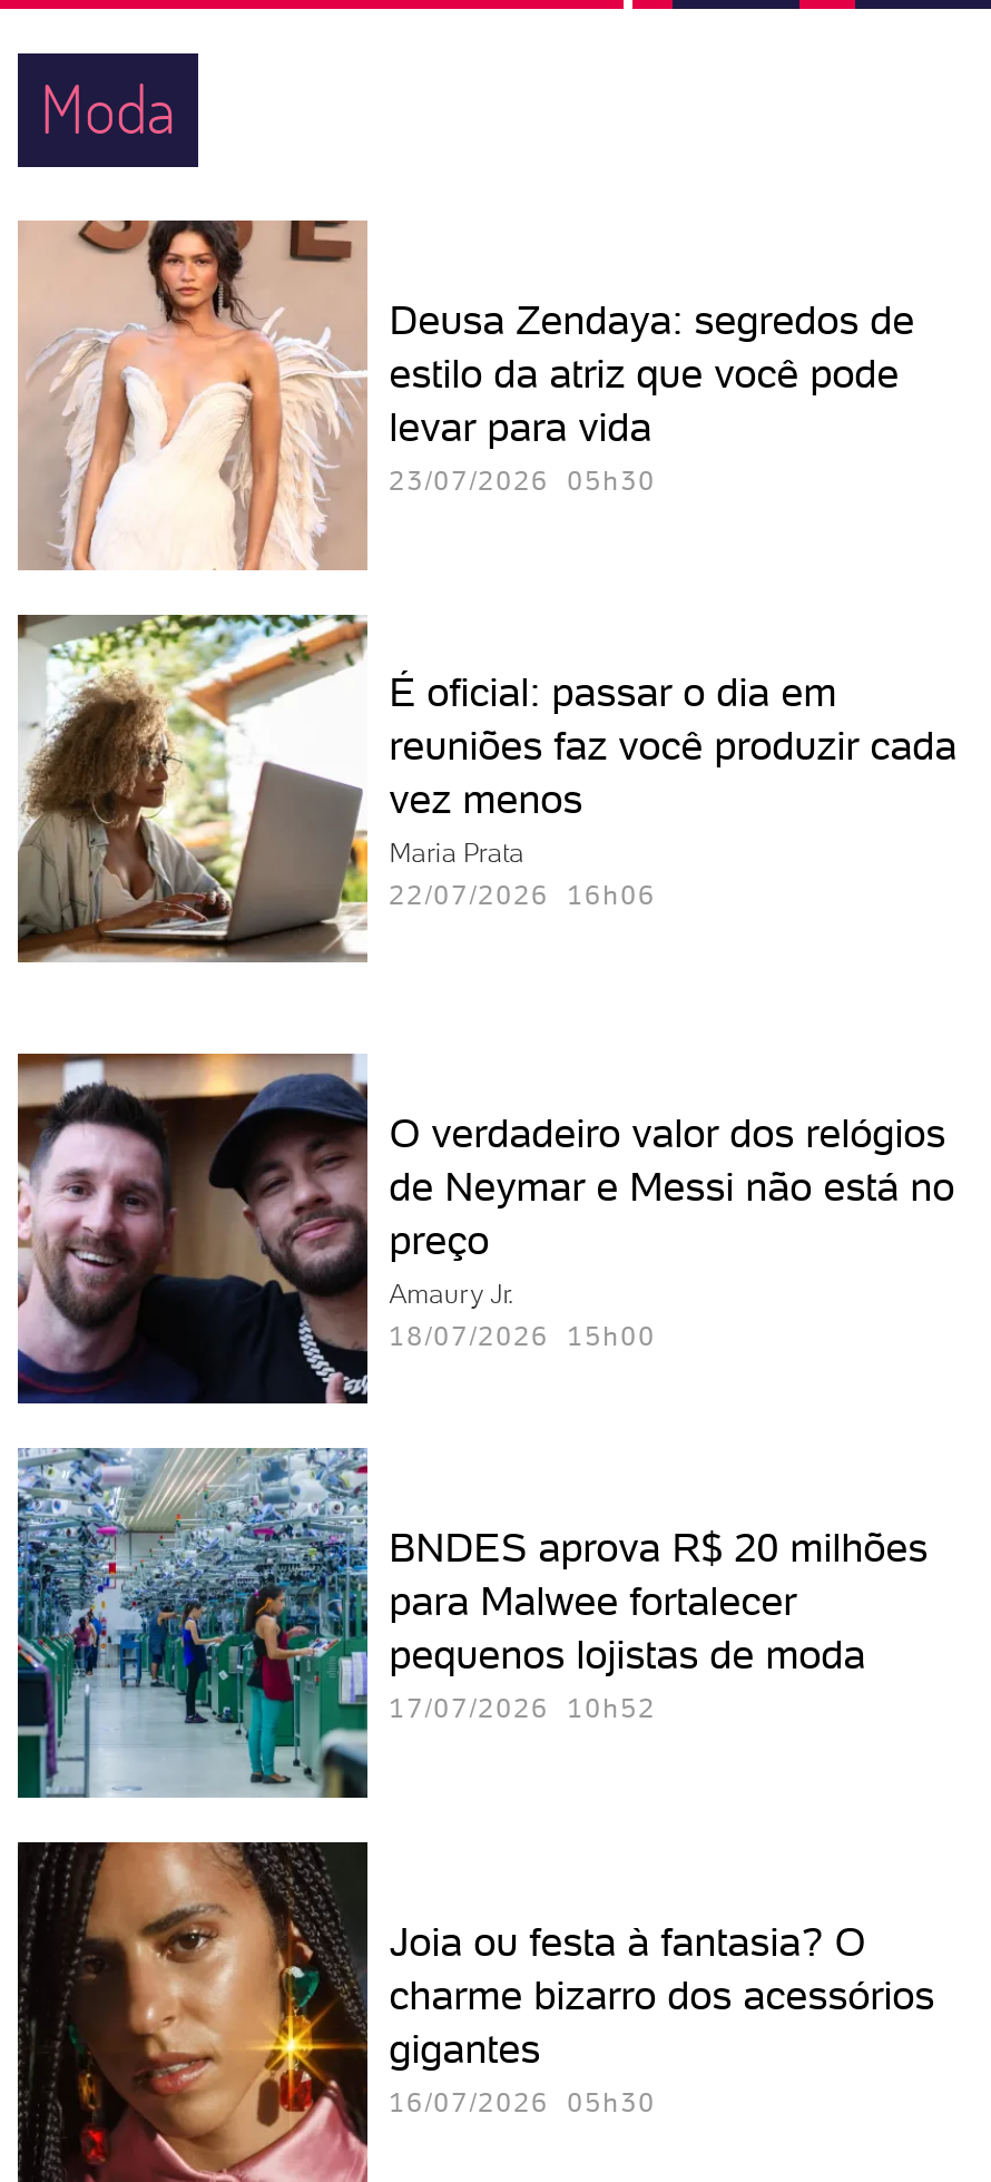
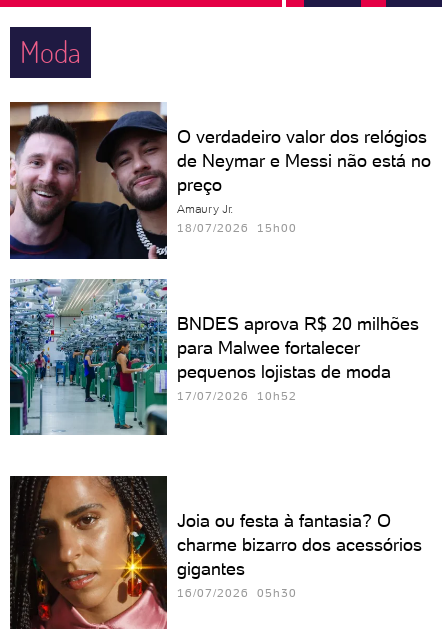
- [image]
- Deusa Zendaya: segredos de
- estilo da atriz que você pode
- levar para vida
- 23/07/2026 05h30

- [image]
- É oficial: passar o dia em
- reuniões faz você produzir cada
- vez menos
- Maria Prata
- 22/07/2026 16h06

moved up: [image] | O verdadeiro valor dos relógios | de Neymar e Messi não está no | ... | pequenos lojistas de moda | 17/07/2026 10h52
